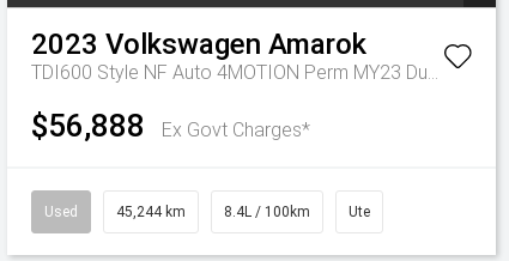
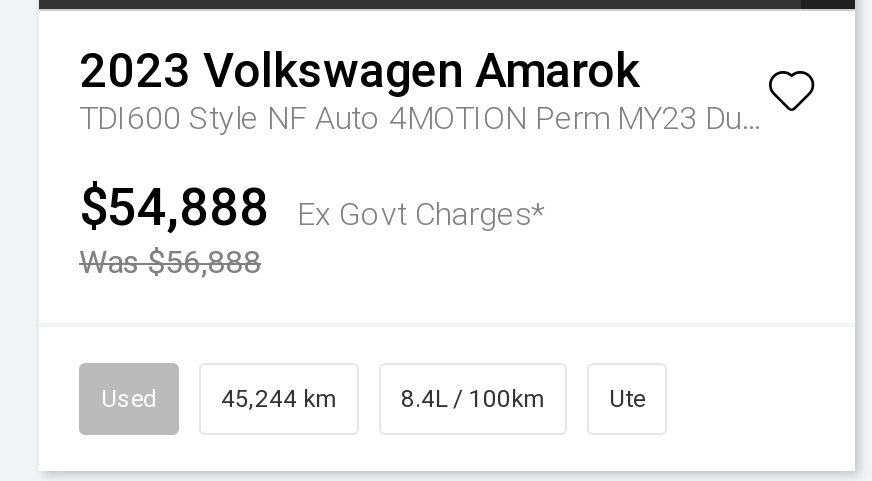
- $56,888 Ex Govt Charges*
+ $54,888 Ex Govt Charges*

+ Was $56,888
